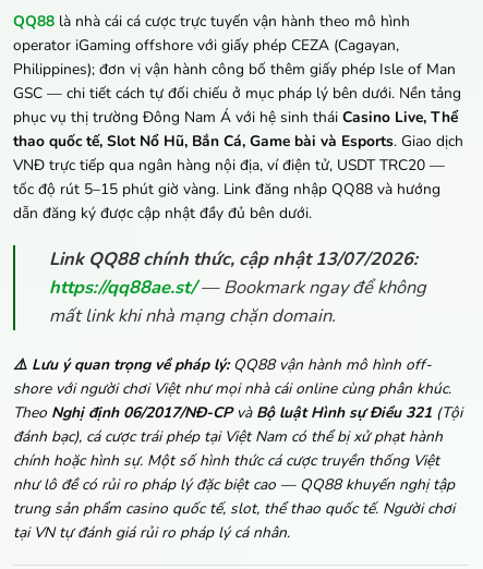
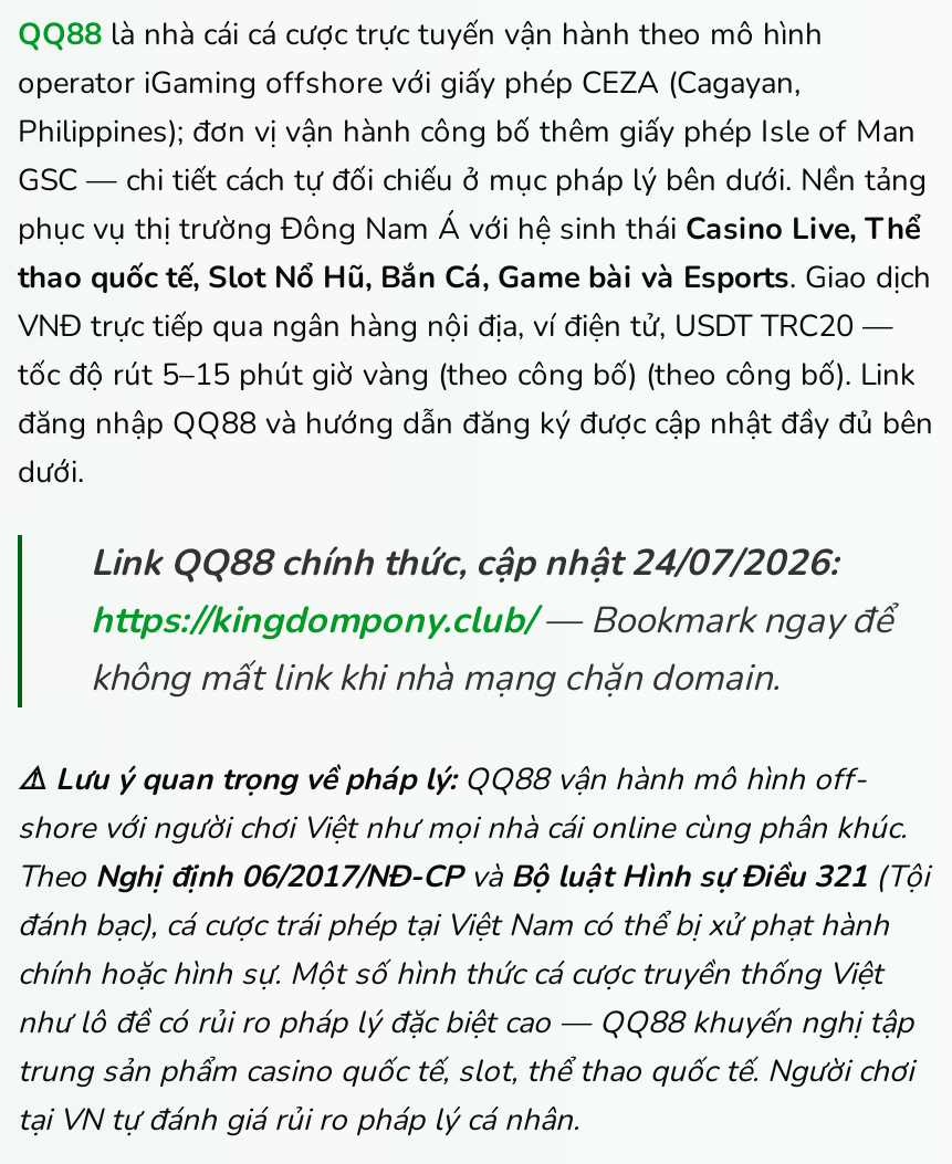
- tốc độ rút 5–15 phút giờ vàng. Link đăng nhập QQ88 và hướng
- dẫn đăng ký được cập nhật đầy đủ bên dưới.
+ tốc độ rút 5–15 phút giờ vàng (theo công bố) (theo công bố). Link
+ đăng nhập QQ88 và hướng dẫn đăng ký được cập nhật đầy đủ bên
+ dưới.

- Link QQ88 chính thức, cập nhật 13/07/2026:
- https://qq88ae.st/— Bookmark ngay để không
- mất link khi nhà mạng chặn domain.
+ Link QQ88 chính thức, cập nhật 24/07/2026:
+ https://kingdompony.club/— Bookmark ngay để
+ không mất link khi nhà mạng chặn domain.
